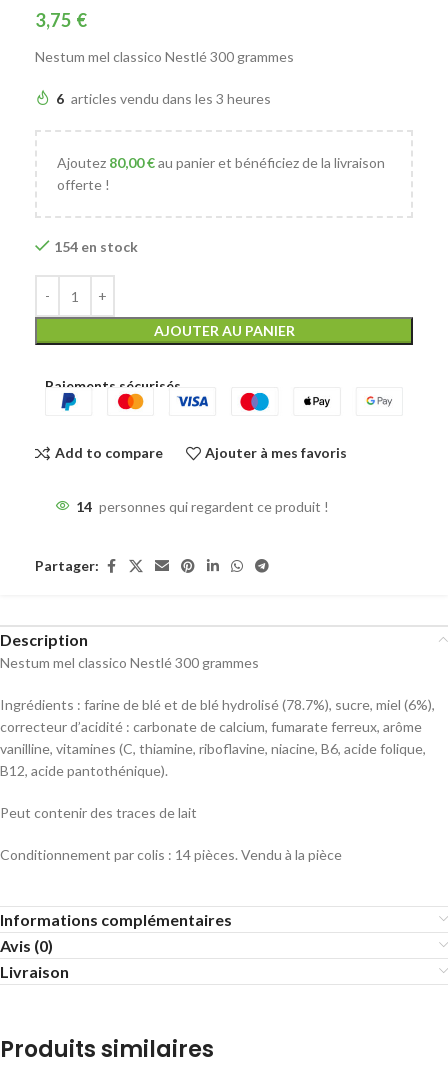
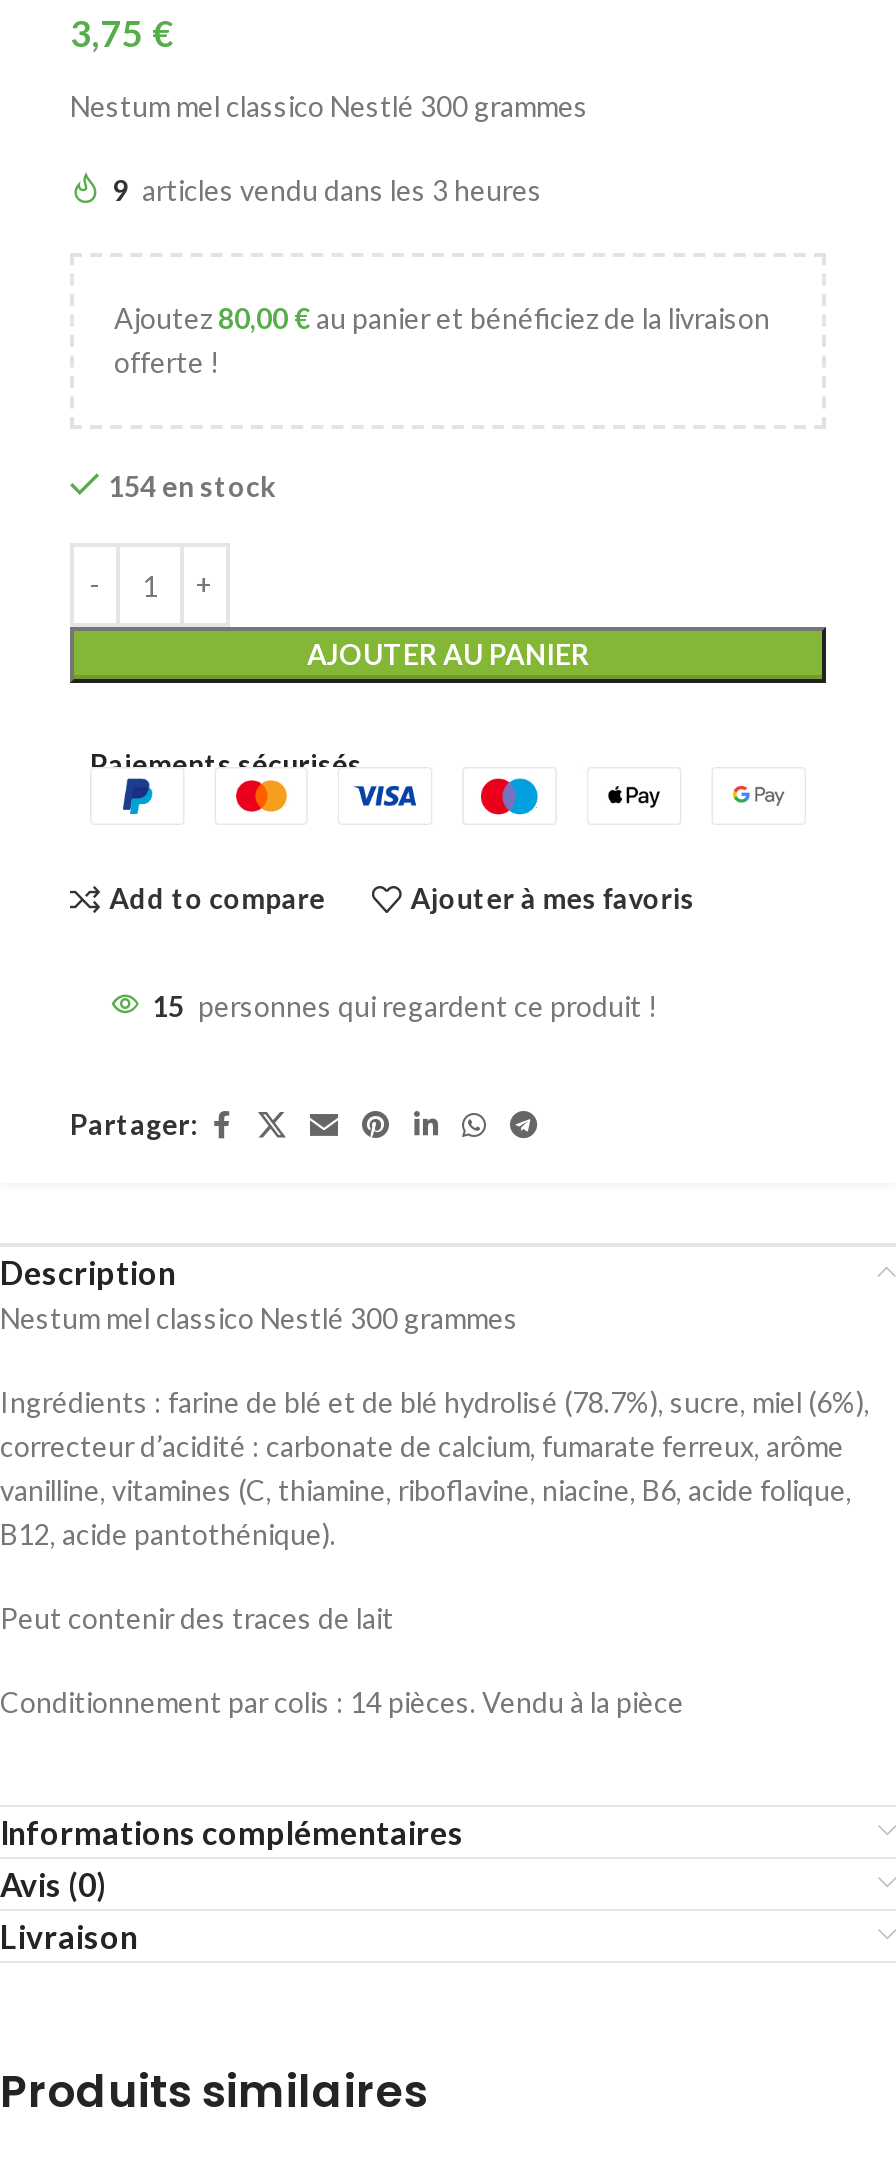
- 6 articles vendu dans les 3 heures
+ 9 articles vendu dans les 3 heures

- 14 personnes qui regardent ce produit !
+ 15 personnes qui regardent ce produit !
